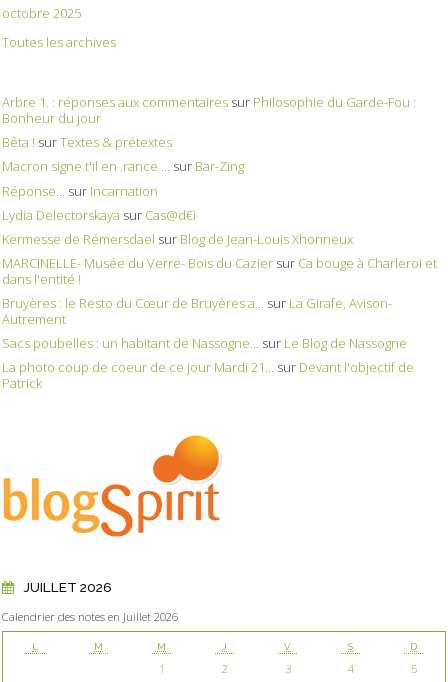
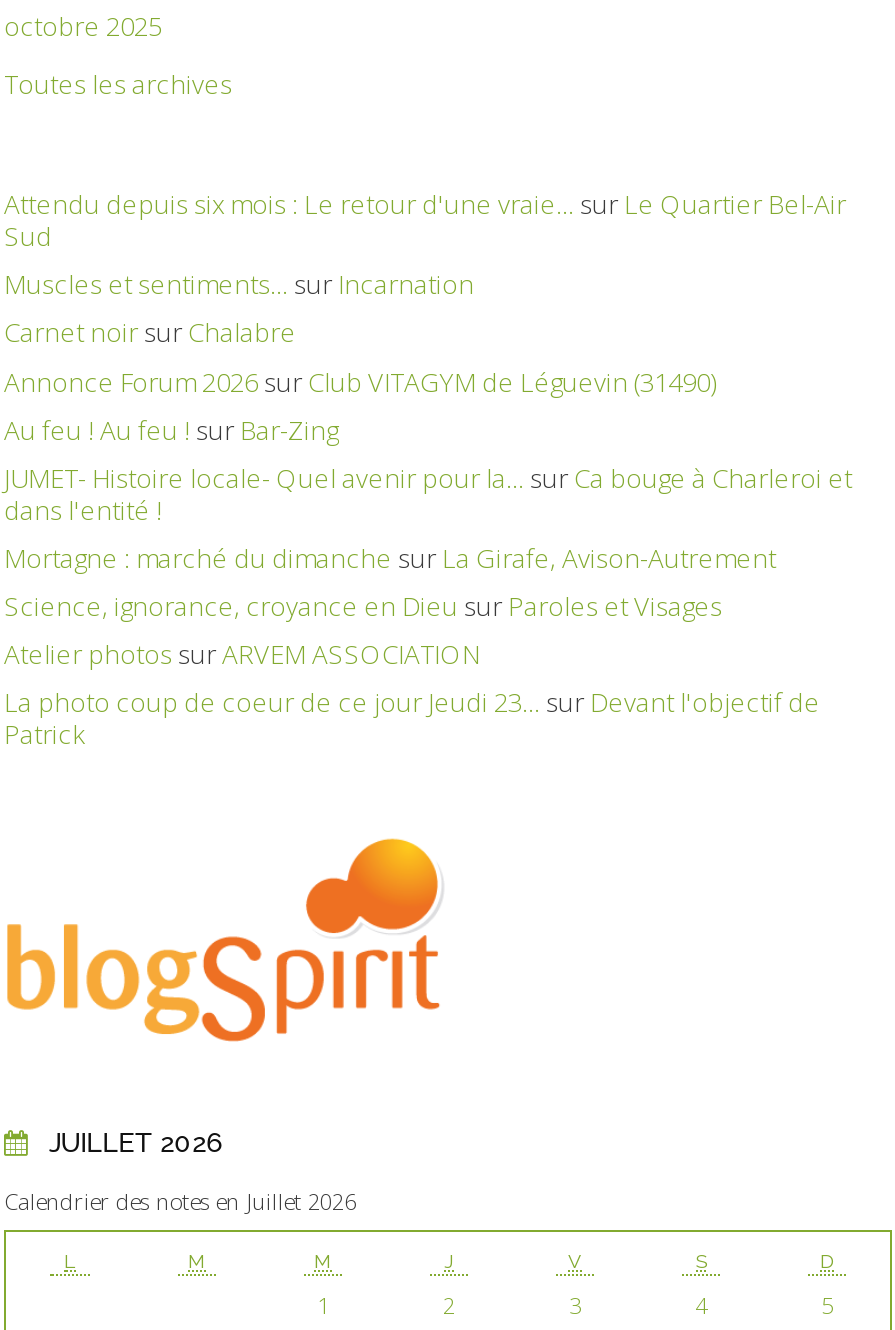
- Arbre 1. : réponses aux commentaires sur Philosophie du Garde-Fou :
- Bonheur du jour
- Bêta ! sur Textes & prétextes
- Macron signe t'il en .rance ... sur Bar-Zing
- Réponse... sur Incarnation
- Lydia Delectorskaya sur Cas@d€i
- Kermesse de Rémersdael sur Blog de Jean-Louis Xhonneux
- MARCINELLE- Musée du Verre- Bois du Cazier sur Ca bouge à Charleroi et
+ Attendu depuis six mois : Le retour d'une vraie... sur Le Quartier Bel-Air
+ Sud
+ Muscles et sentiments... sur Incarnation
+ Carnet noir sur Chalabre
+ Annonce Forum 2026 sur Club VITAGYM de Léguevin (31490)
+ Au feu ! Au feu ! sur Bar-Zing
+ JUMET- Histoire locale- Quel avenir pour la... sur Ca bouge à Charleroi et

- Bruyères : le Resto du Cœur de Bruyères a... sur La Girafe, Avison-
- Autrement
- Sacs poubelles : un habitant de Nassogne... sur Le Blog de Nassogne
- La photo coup de coeur de ce jour Mardi 21... sur Devant l'objectif de
+ Mortagne : marché du dimanche sur La Girafe, Avison-Autrement
+ Science, ignorance, croyance en Dieu sur Paroles et Visages
+ Atelier photos surARVEM ASSOCIATION
+ La photo coup de coeur de ce jour Jeudi 23... sur Devant l'objectif de
